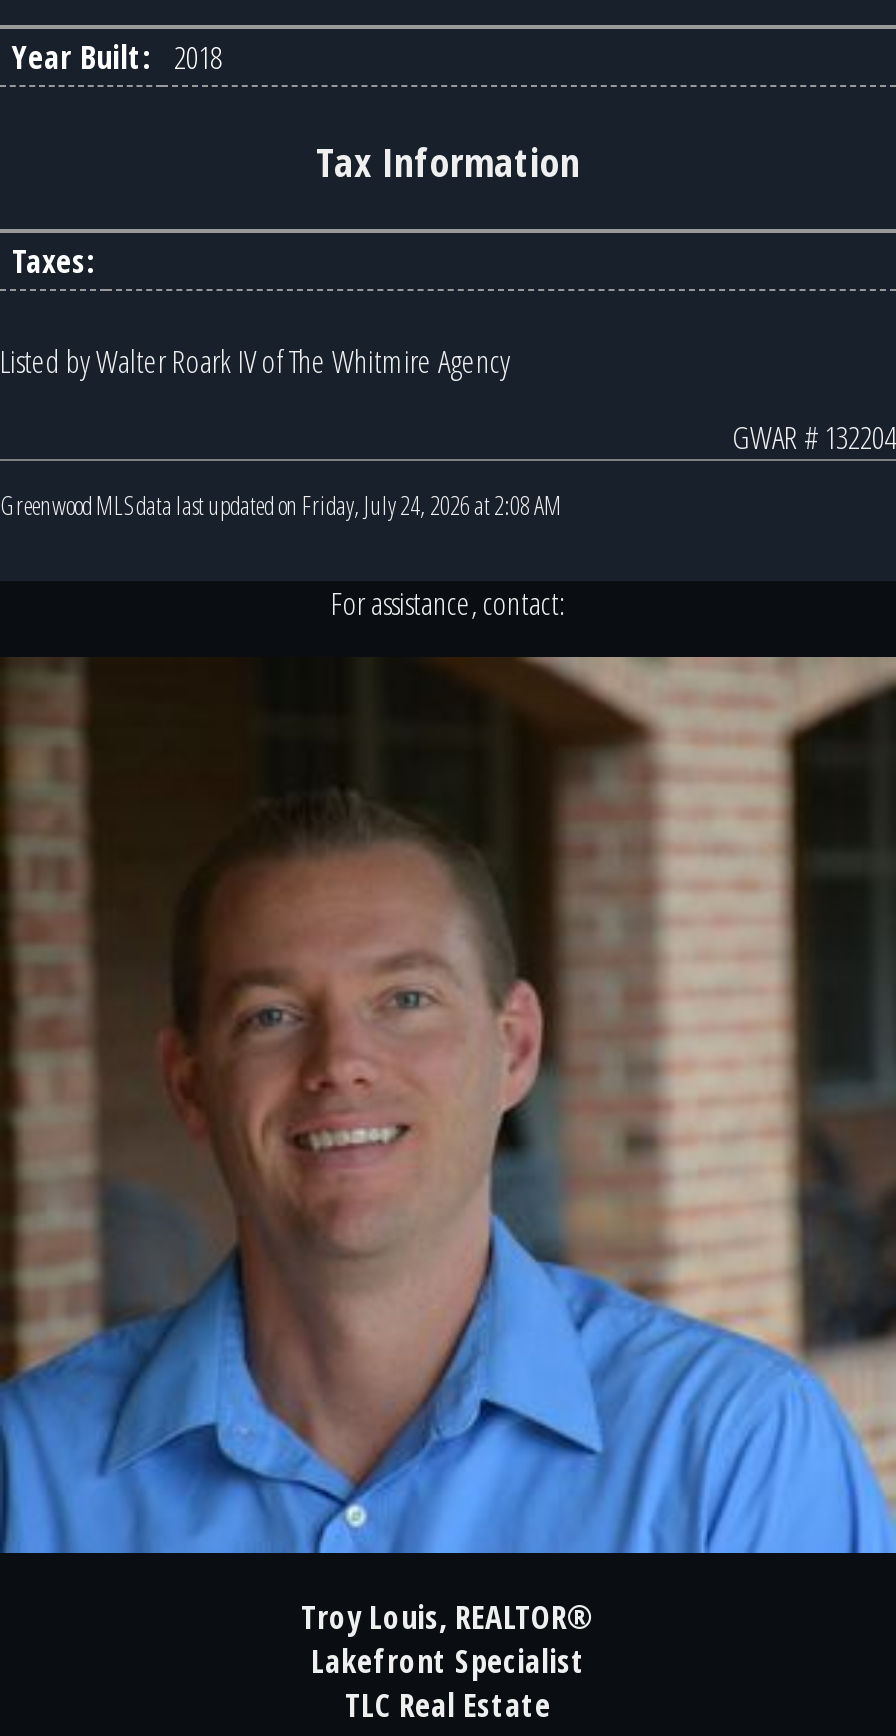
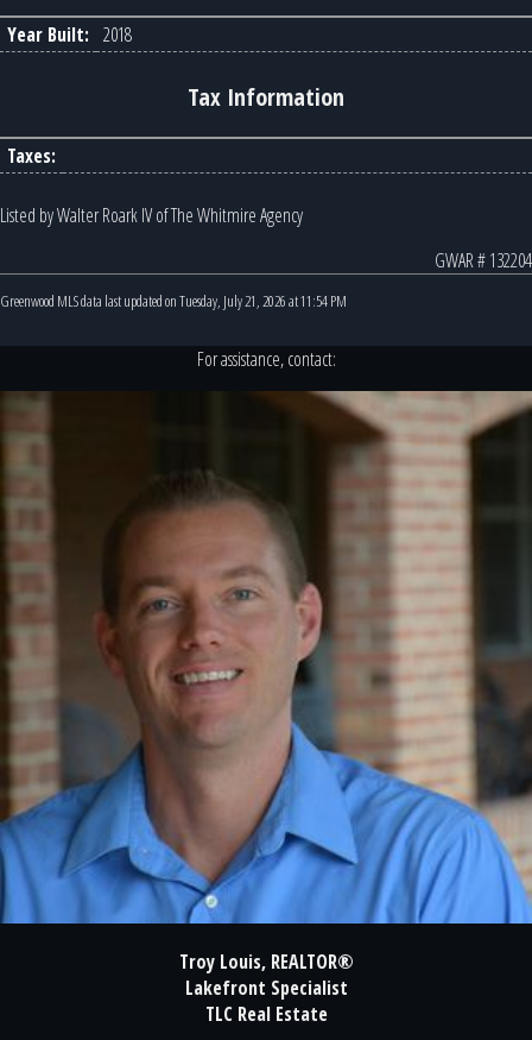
- Greenwood MLS data last updated on Friday, July 24, 2026 at 2:08 AM
+ Greenwood MLS data last updated on Tuesday, July 21, 2026 at 11:54 PM
